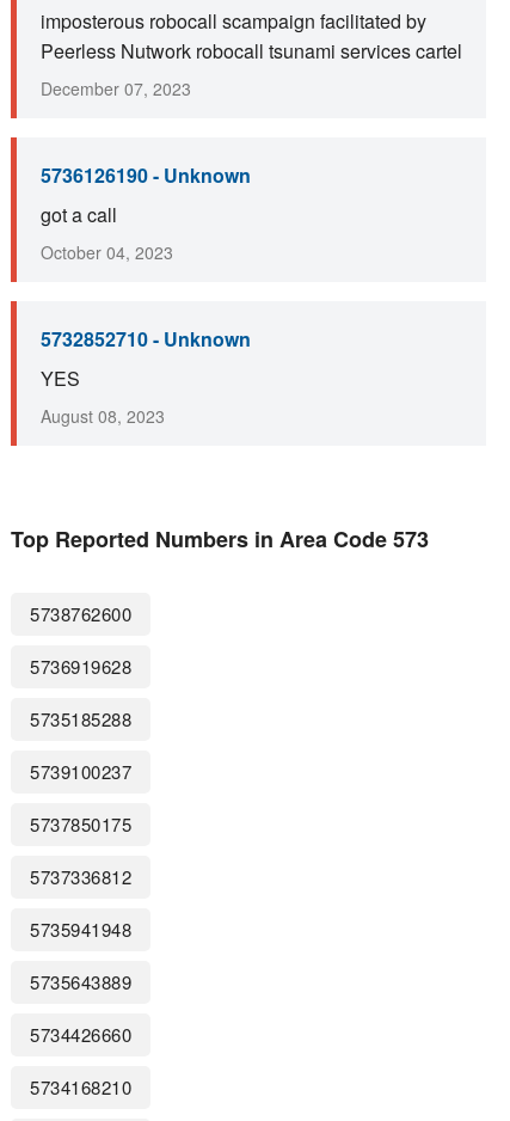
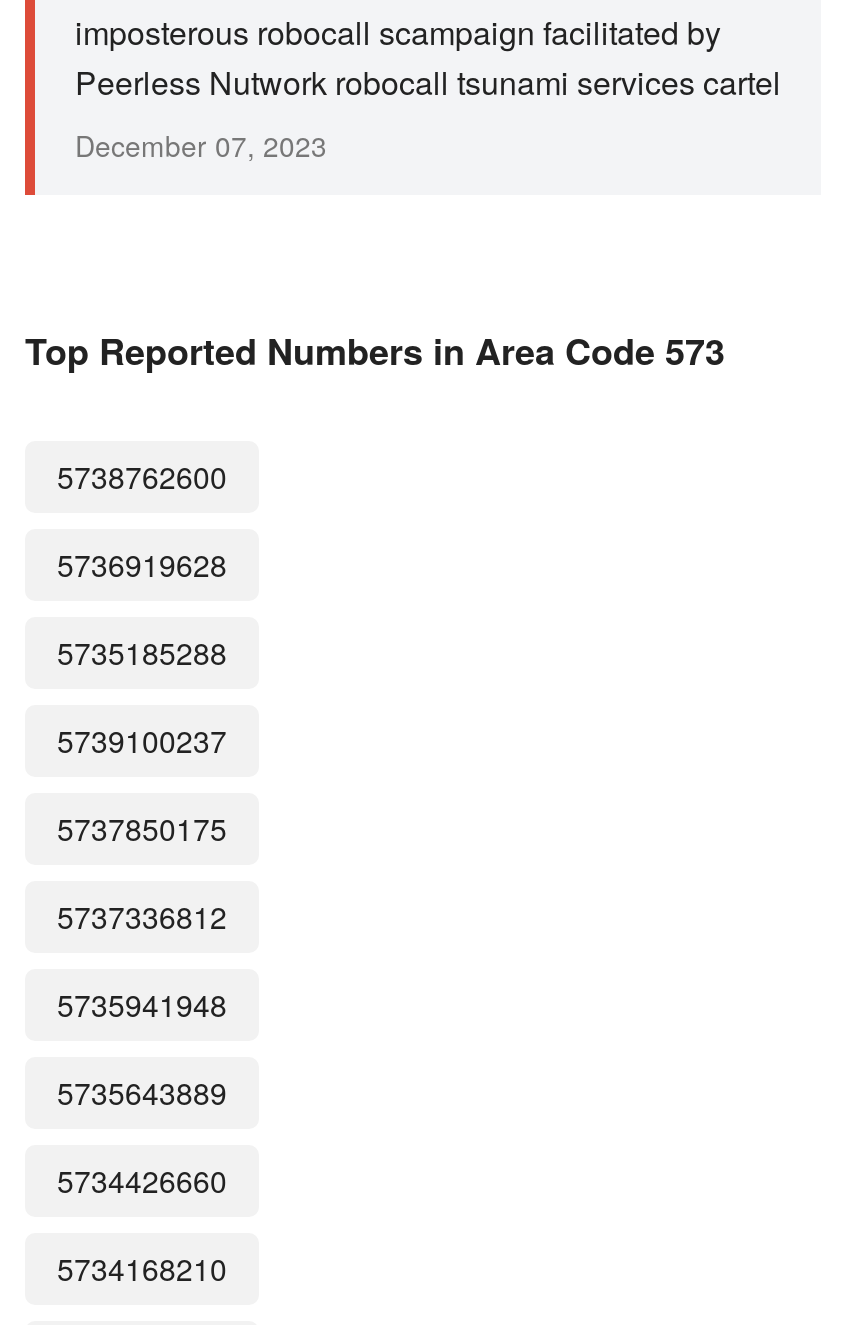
- 5736126190 - Unknown
- got a call
- October 04, 2023
- 5732852710 - Unknown
- YES
- August 08, 2023
